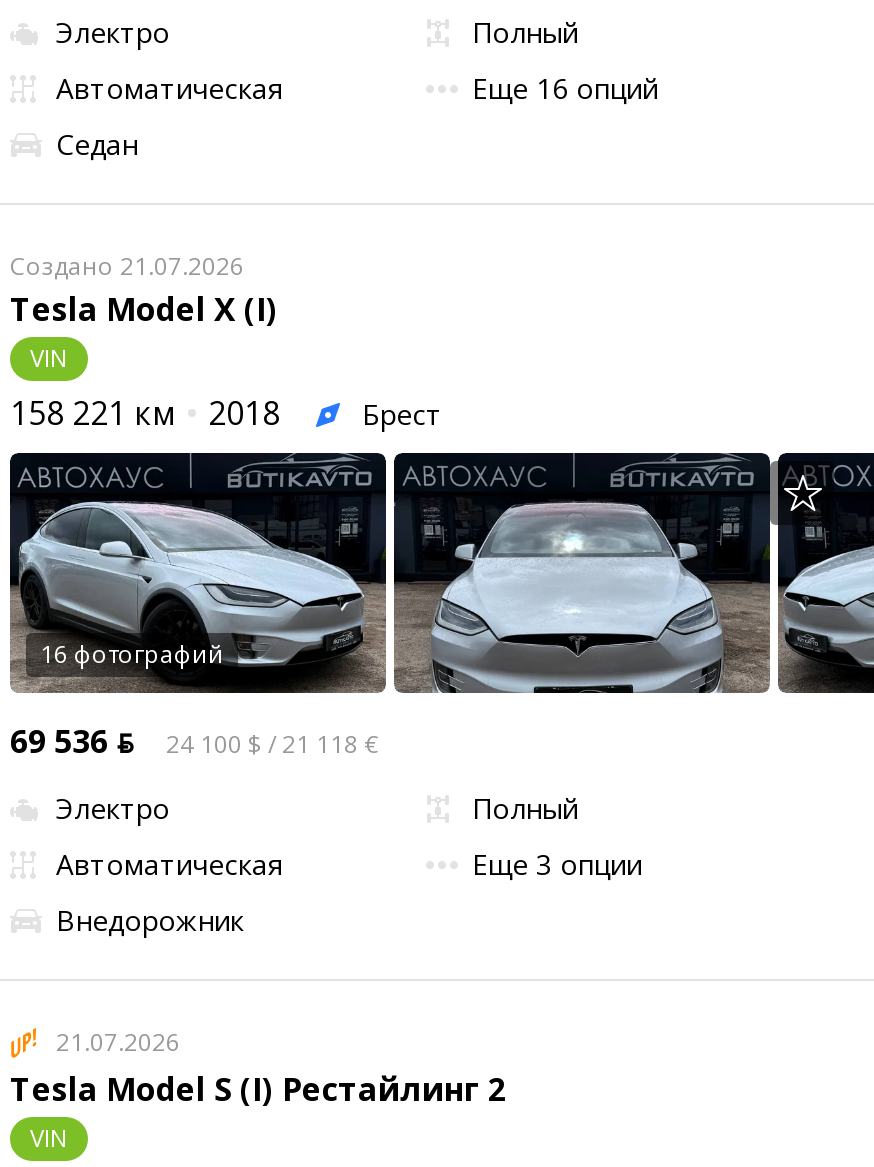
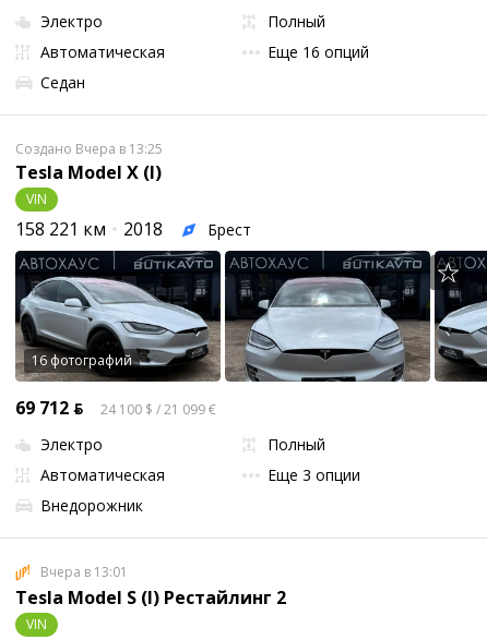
- Создано 21.07.2026
+ Создано Вчера в 13:25

- 69 536 ƃ
+ 69 712 ƃ

- 24 100 $ / 21 118 €
+ 24 100 $ / 21 099 €

- 21.07.2026
+ Вчера в 13:01
